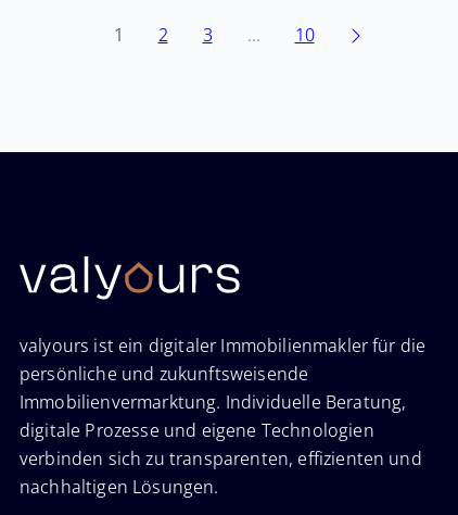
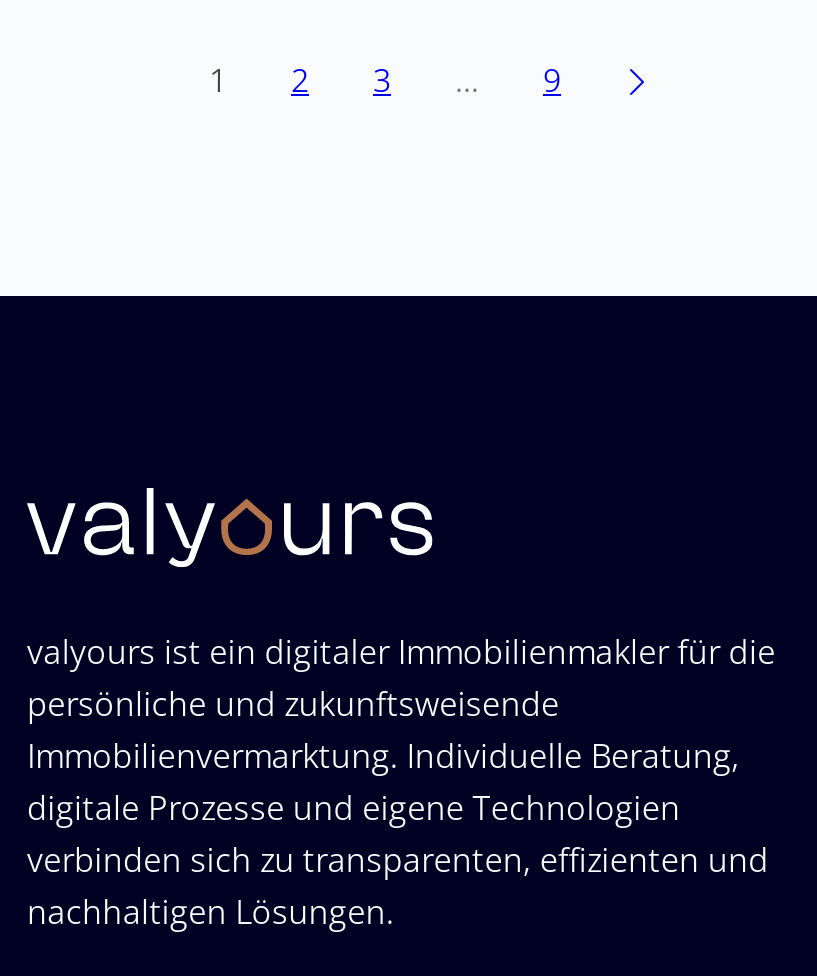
- 10
+ 9
